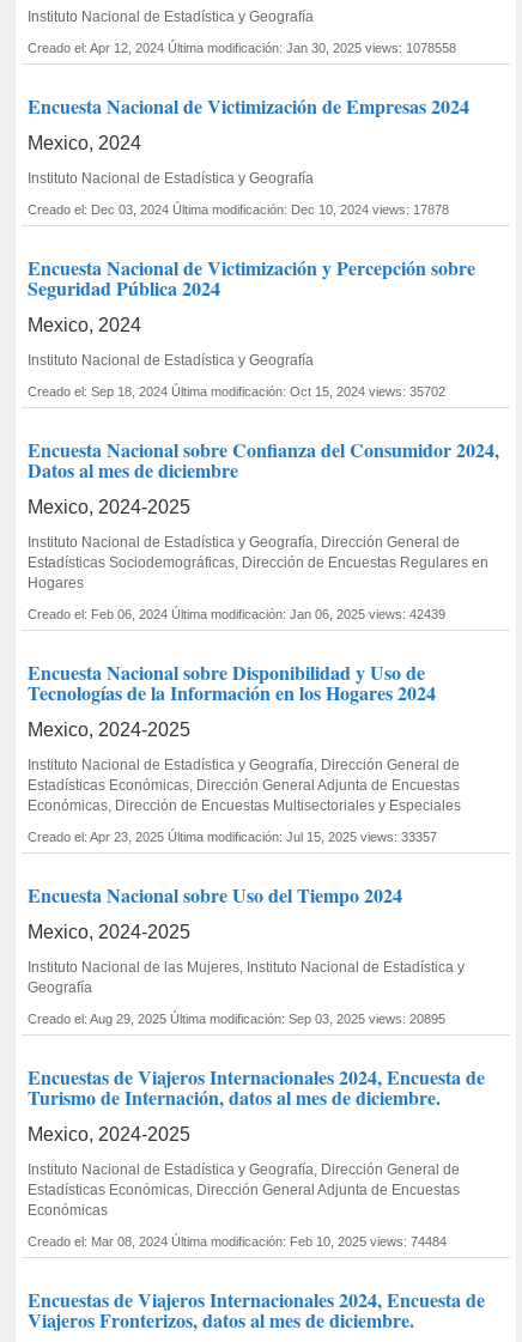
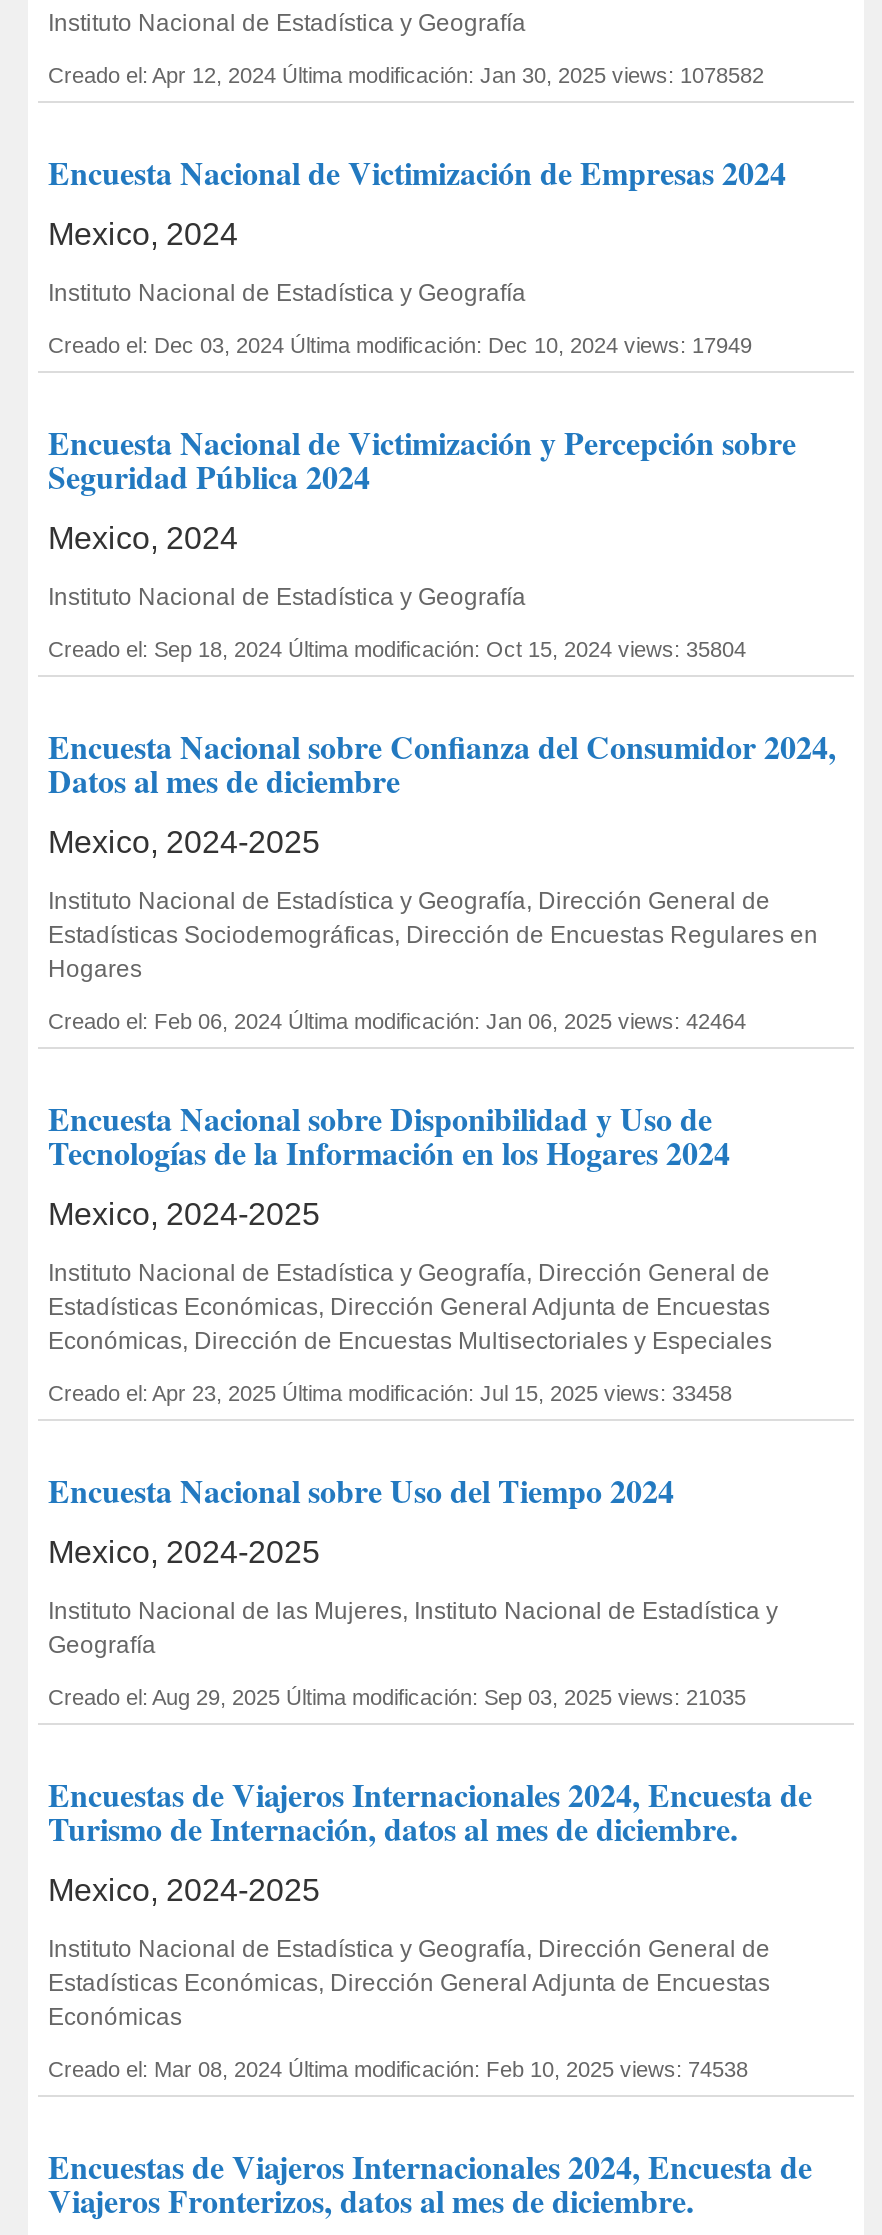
- Creado el: Apr 12, 2024 Última modificación: Jan 30, 2025 views: 1078558
+ Creado el: Apr 12, 2024 Última modificación: Jan 30, 2025 views: 1078582

- Creado el: Dec 03, 2024 Última modificación: Dec 10, 2024 views: 17878
+ Creado el: Dec 03, 2024 Última modificación: Dec 10, 2024 views: 17949

- Creado el: Sep 18, 2024 Última modificación: Oct 15, 2024 views: 35702
+ Creado el: Sep 18, 2024 Última modificación: Oct 15, 2024 views: 35804

- Creado el: Feb 06, 2024 Última modificación: Jan 06, 2025 views: 42439
+ Creado el: Feb 06, 2024 Última modificación: Jan 06, 2025 views: 42464

- Creado el: Apr 23, 2025 Última modificación: Jul 15, 2025 views: 33357
+ Creado el: Apr 23, 2025 Última modificación: Jul 15, 2025 views: 33458

- Creado el: Aug 29, 2025 Última modificación: Sep 03, 2025 views: 20895
+ Creado el: Aug 29, 2025 Última modificación: Sep 03, 2025 views: 21035

- Creado el: Mar 08, 2024 Última modificación: Feb 10, 2025 views: 74484
+ Creado el: Mar 08, 2024 Última modificación: Feb 10, 2025 views: 74538
